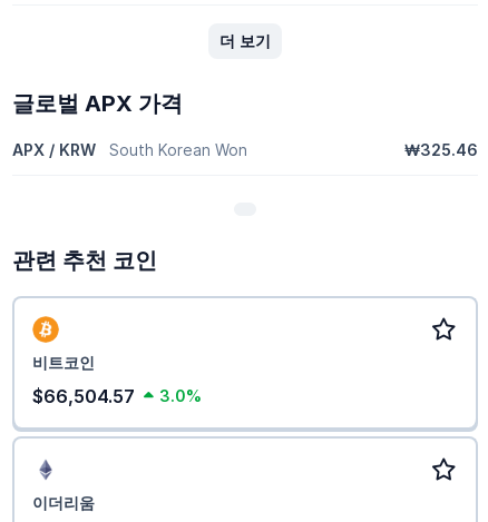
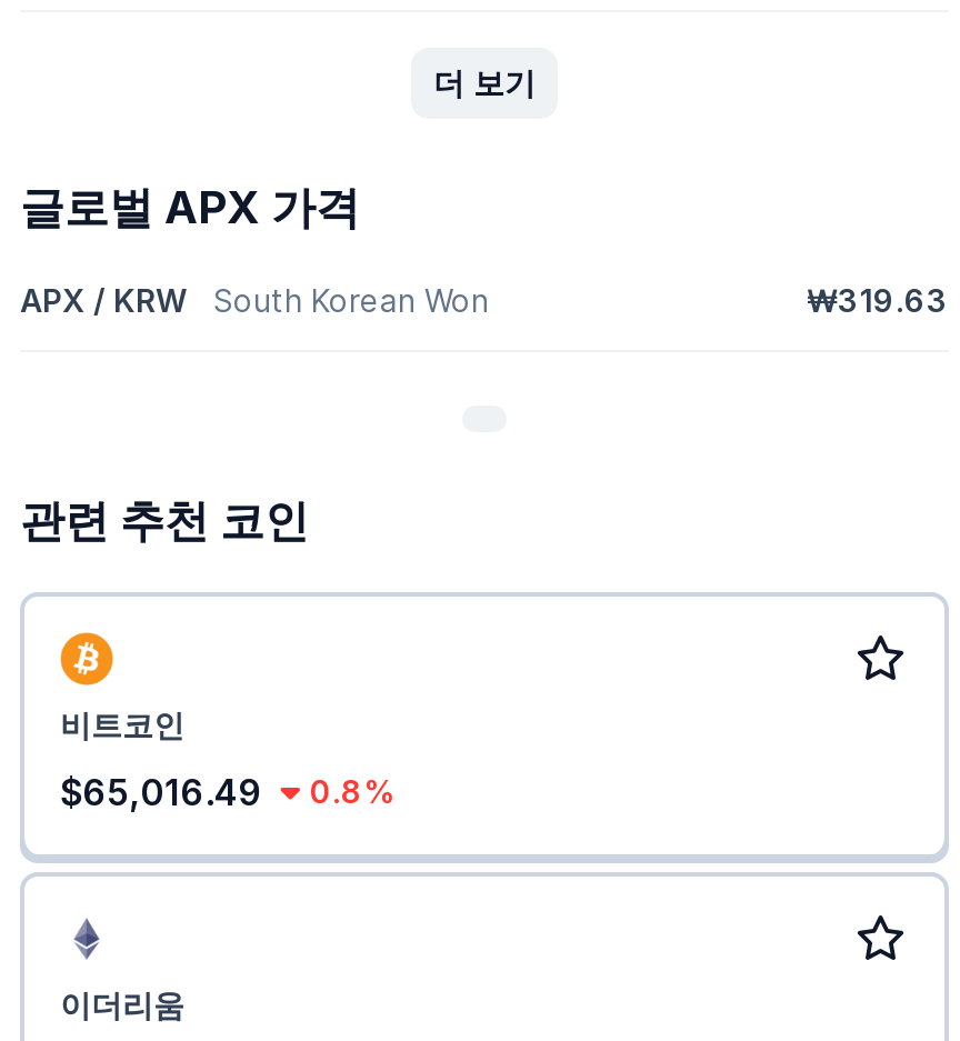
- ₩325.46
+ ₩319.63

- $66,504.57
+ $65,016.49

- 3.0%
+ 0.8%
